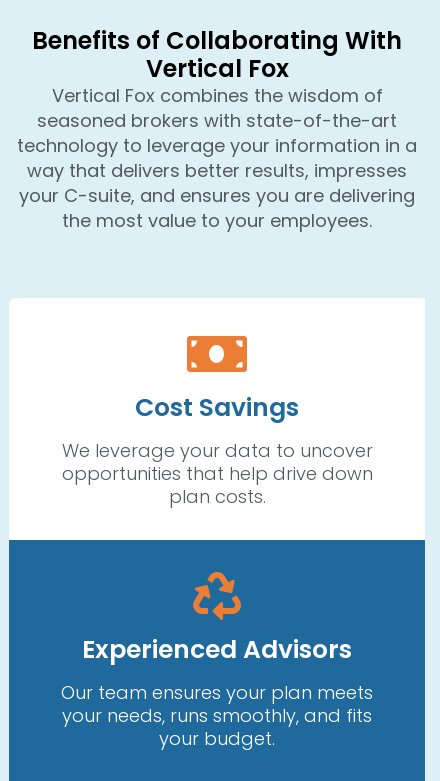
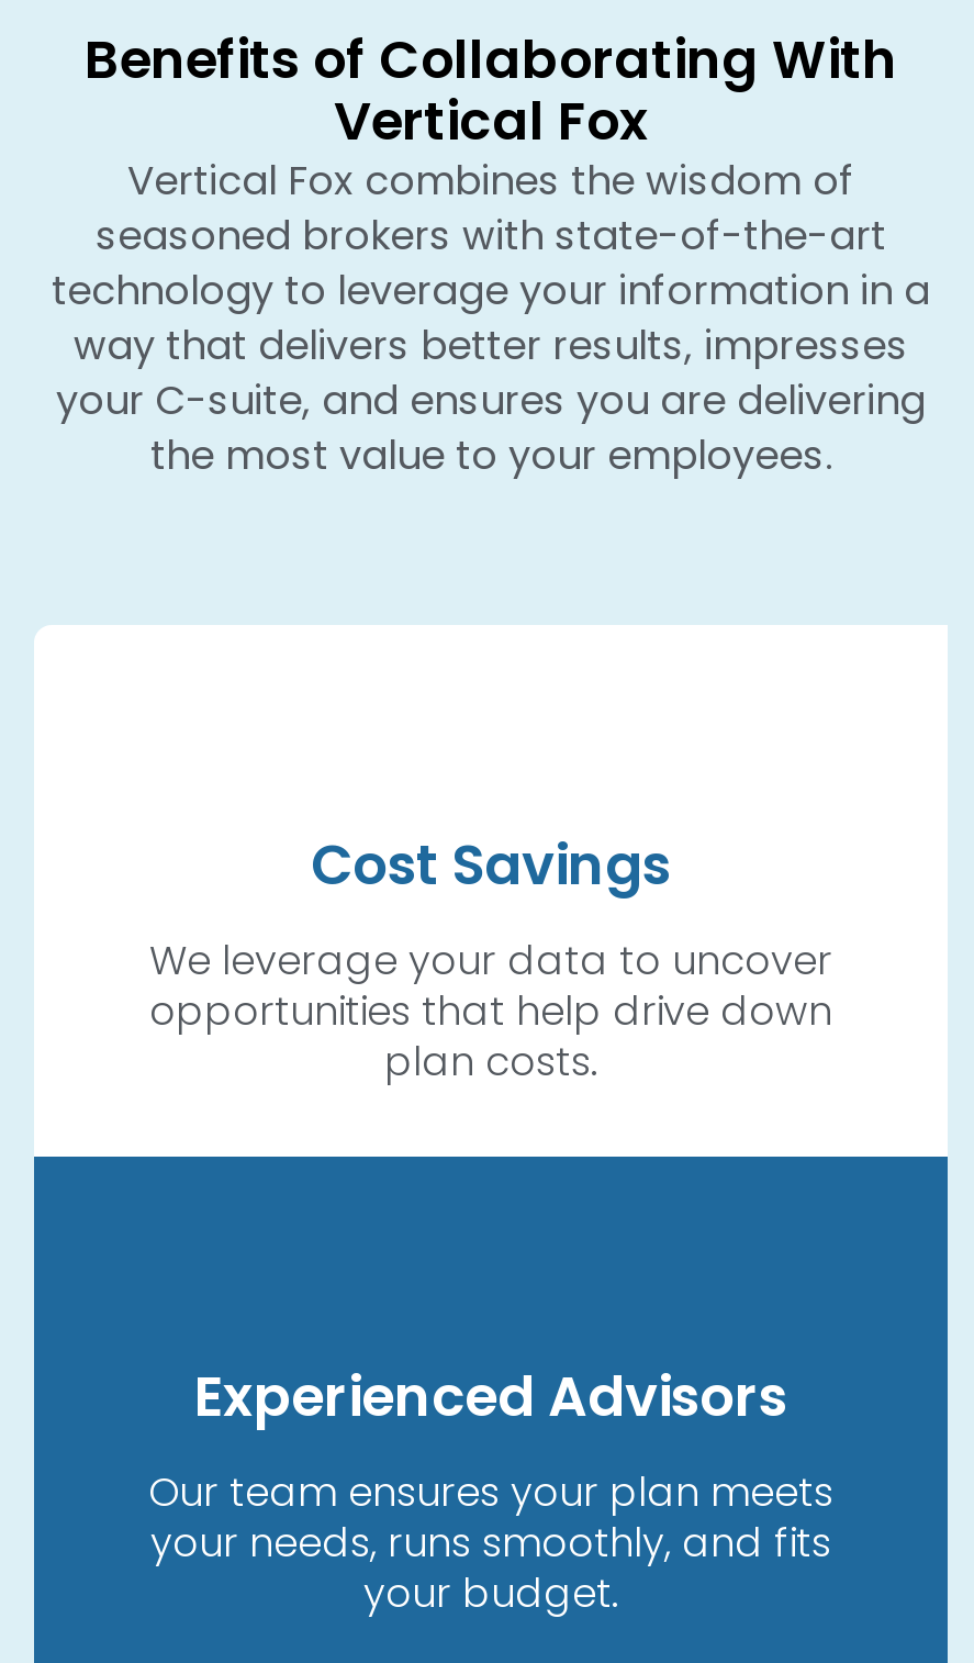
- [image]

- [image]
